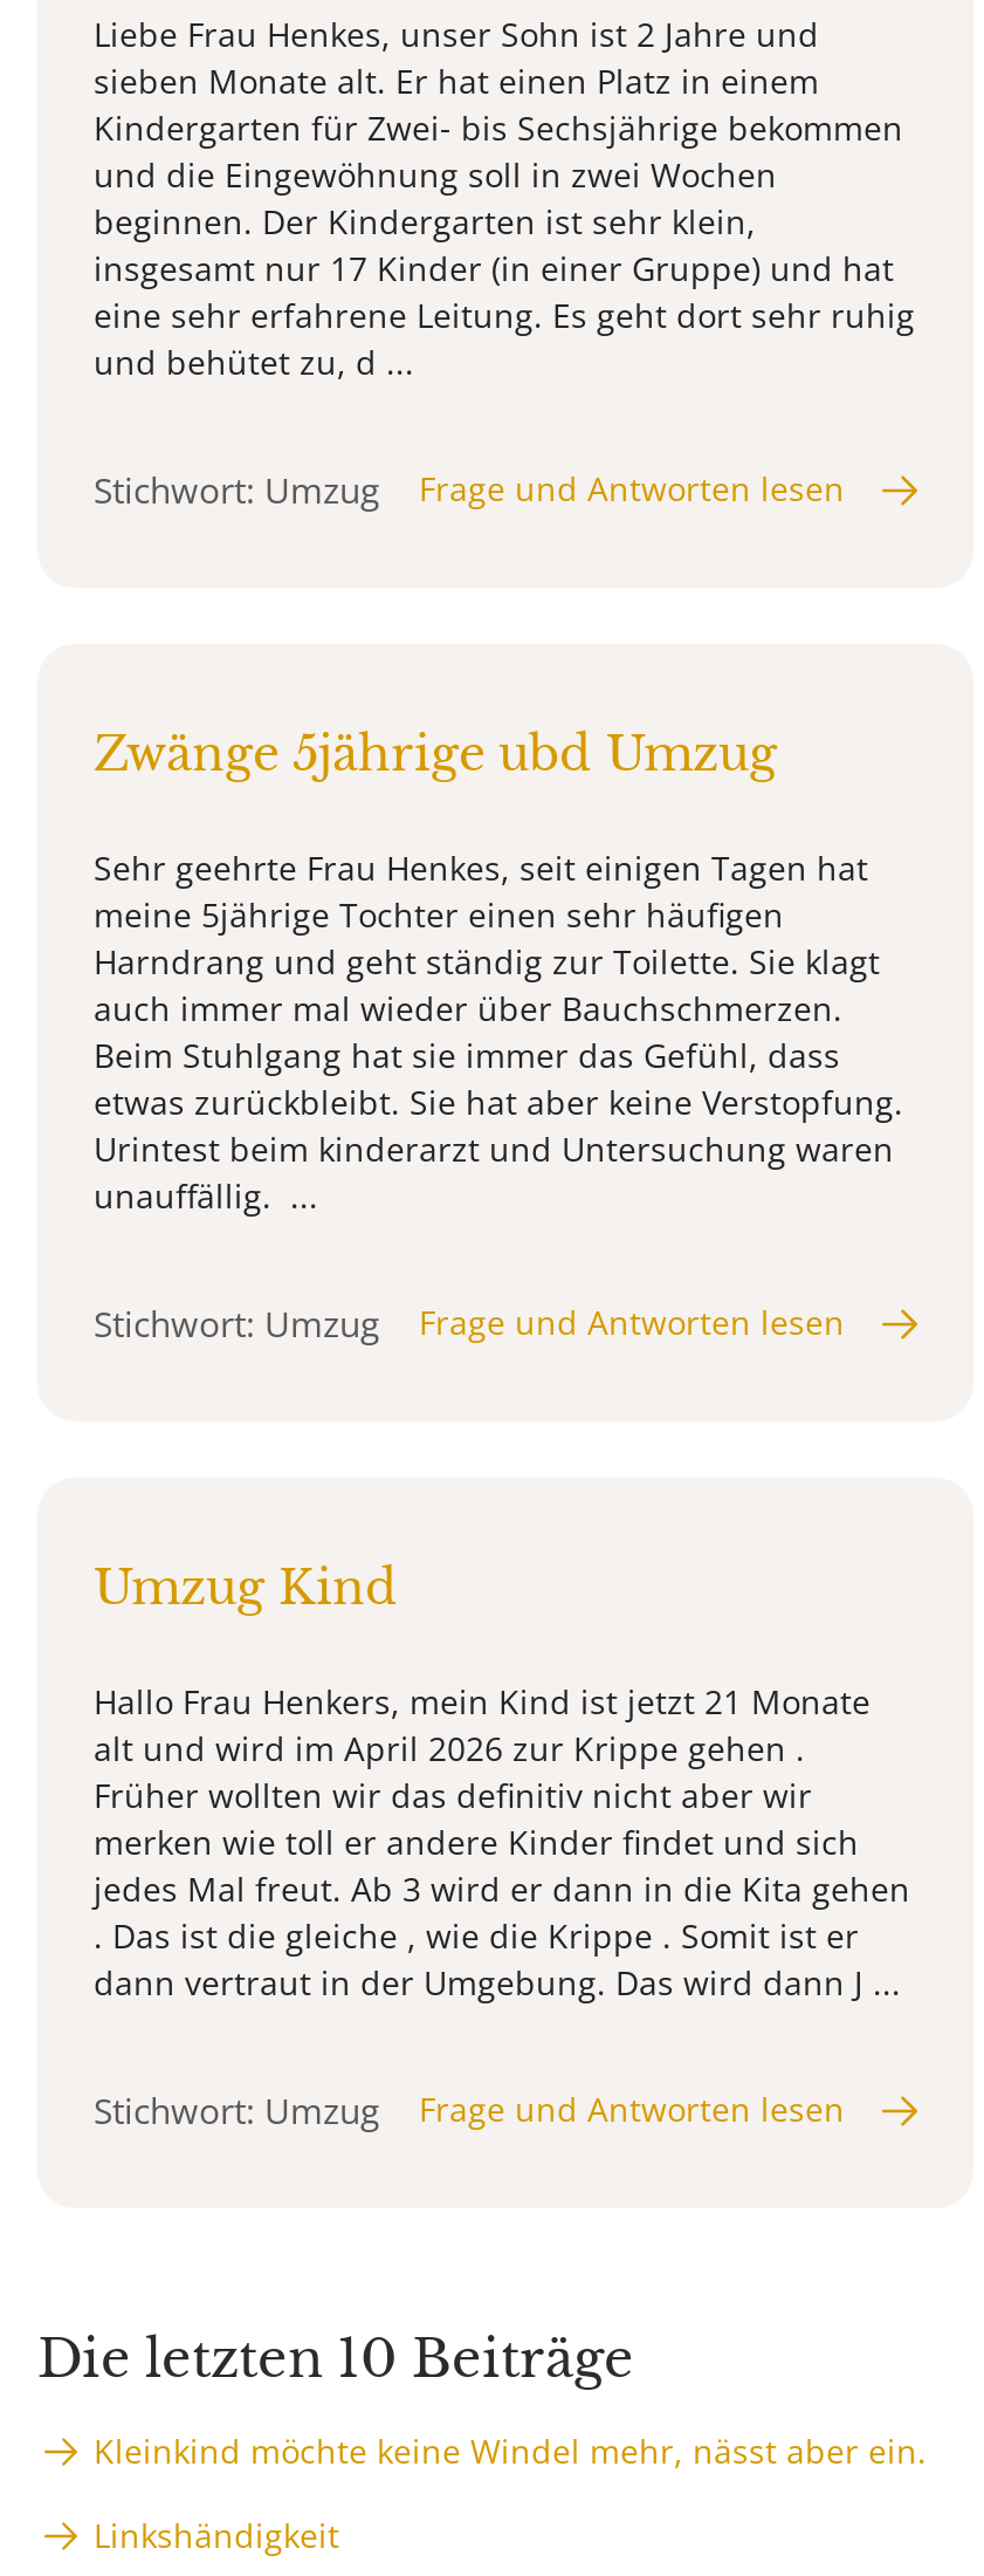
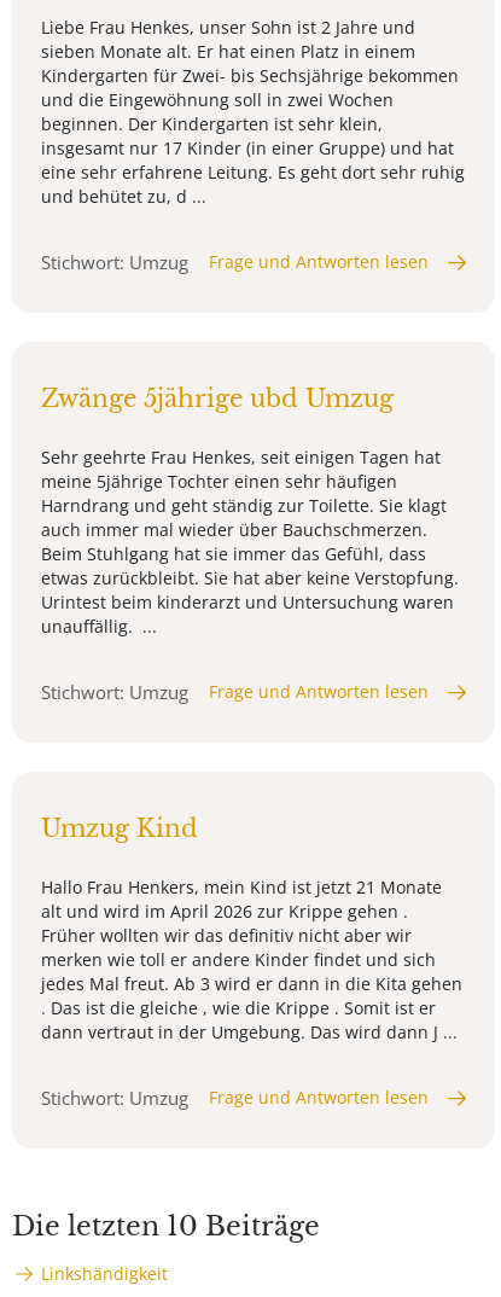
- Kleinkind möchte keine Windel mehr, nässt aber ein.
